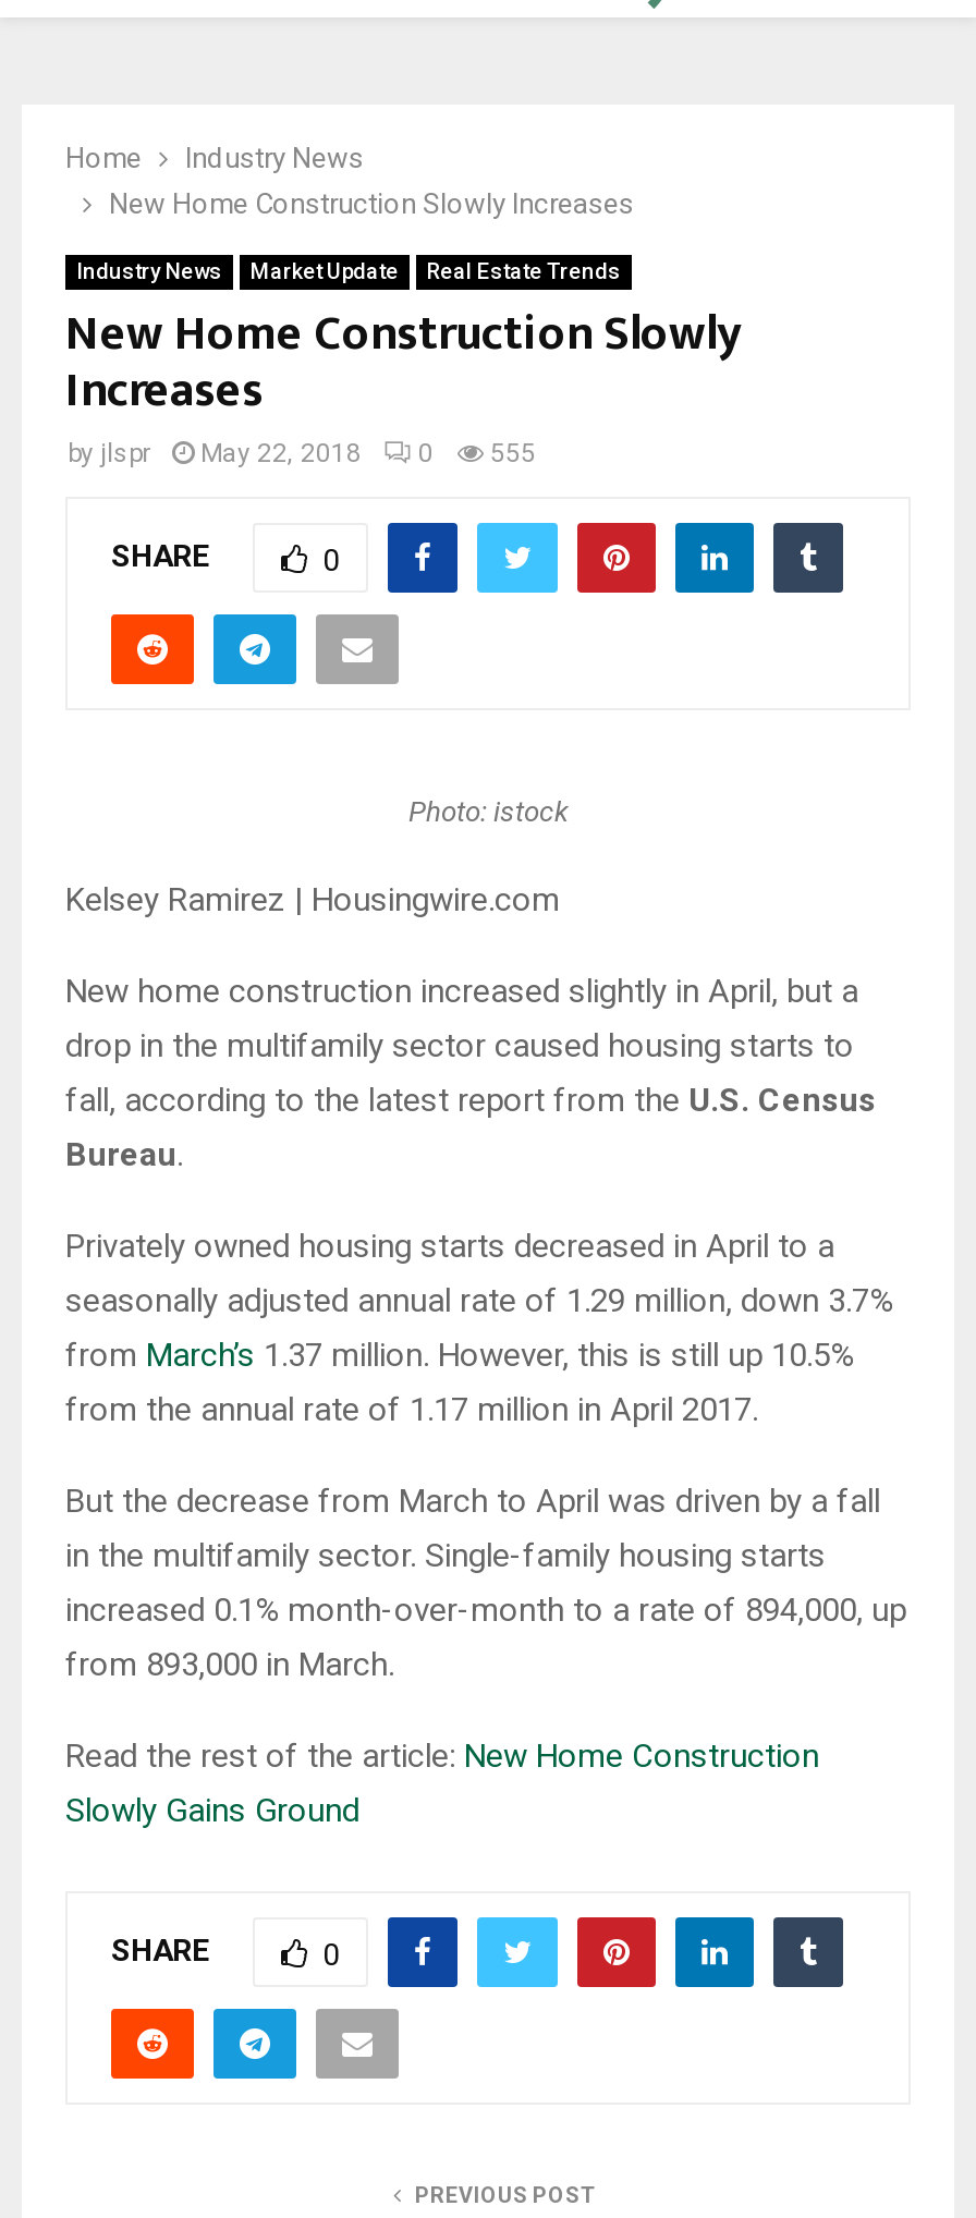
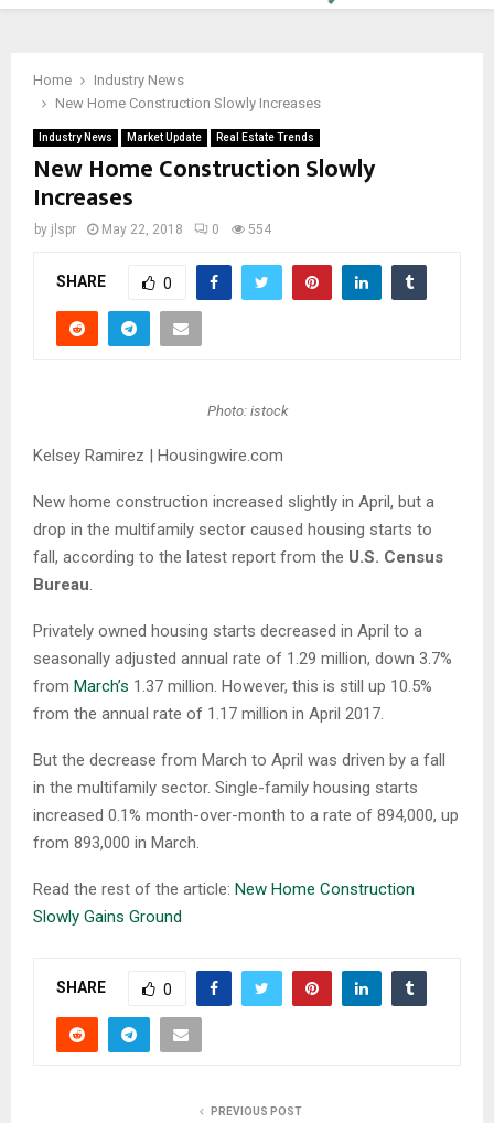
- by jlspr May 22, 2018 0 555
+ by jlspr May 22, 2018 0 554
